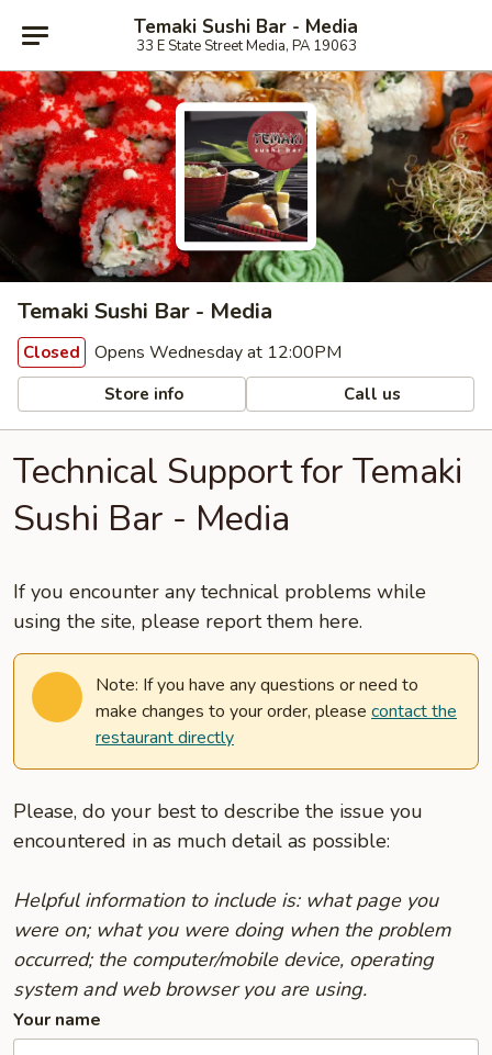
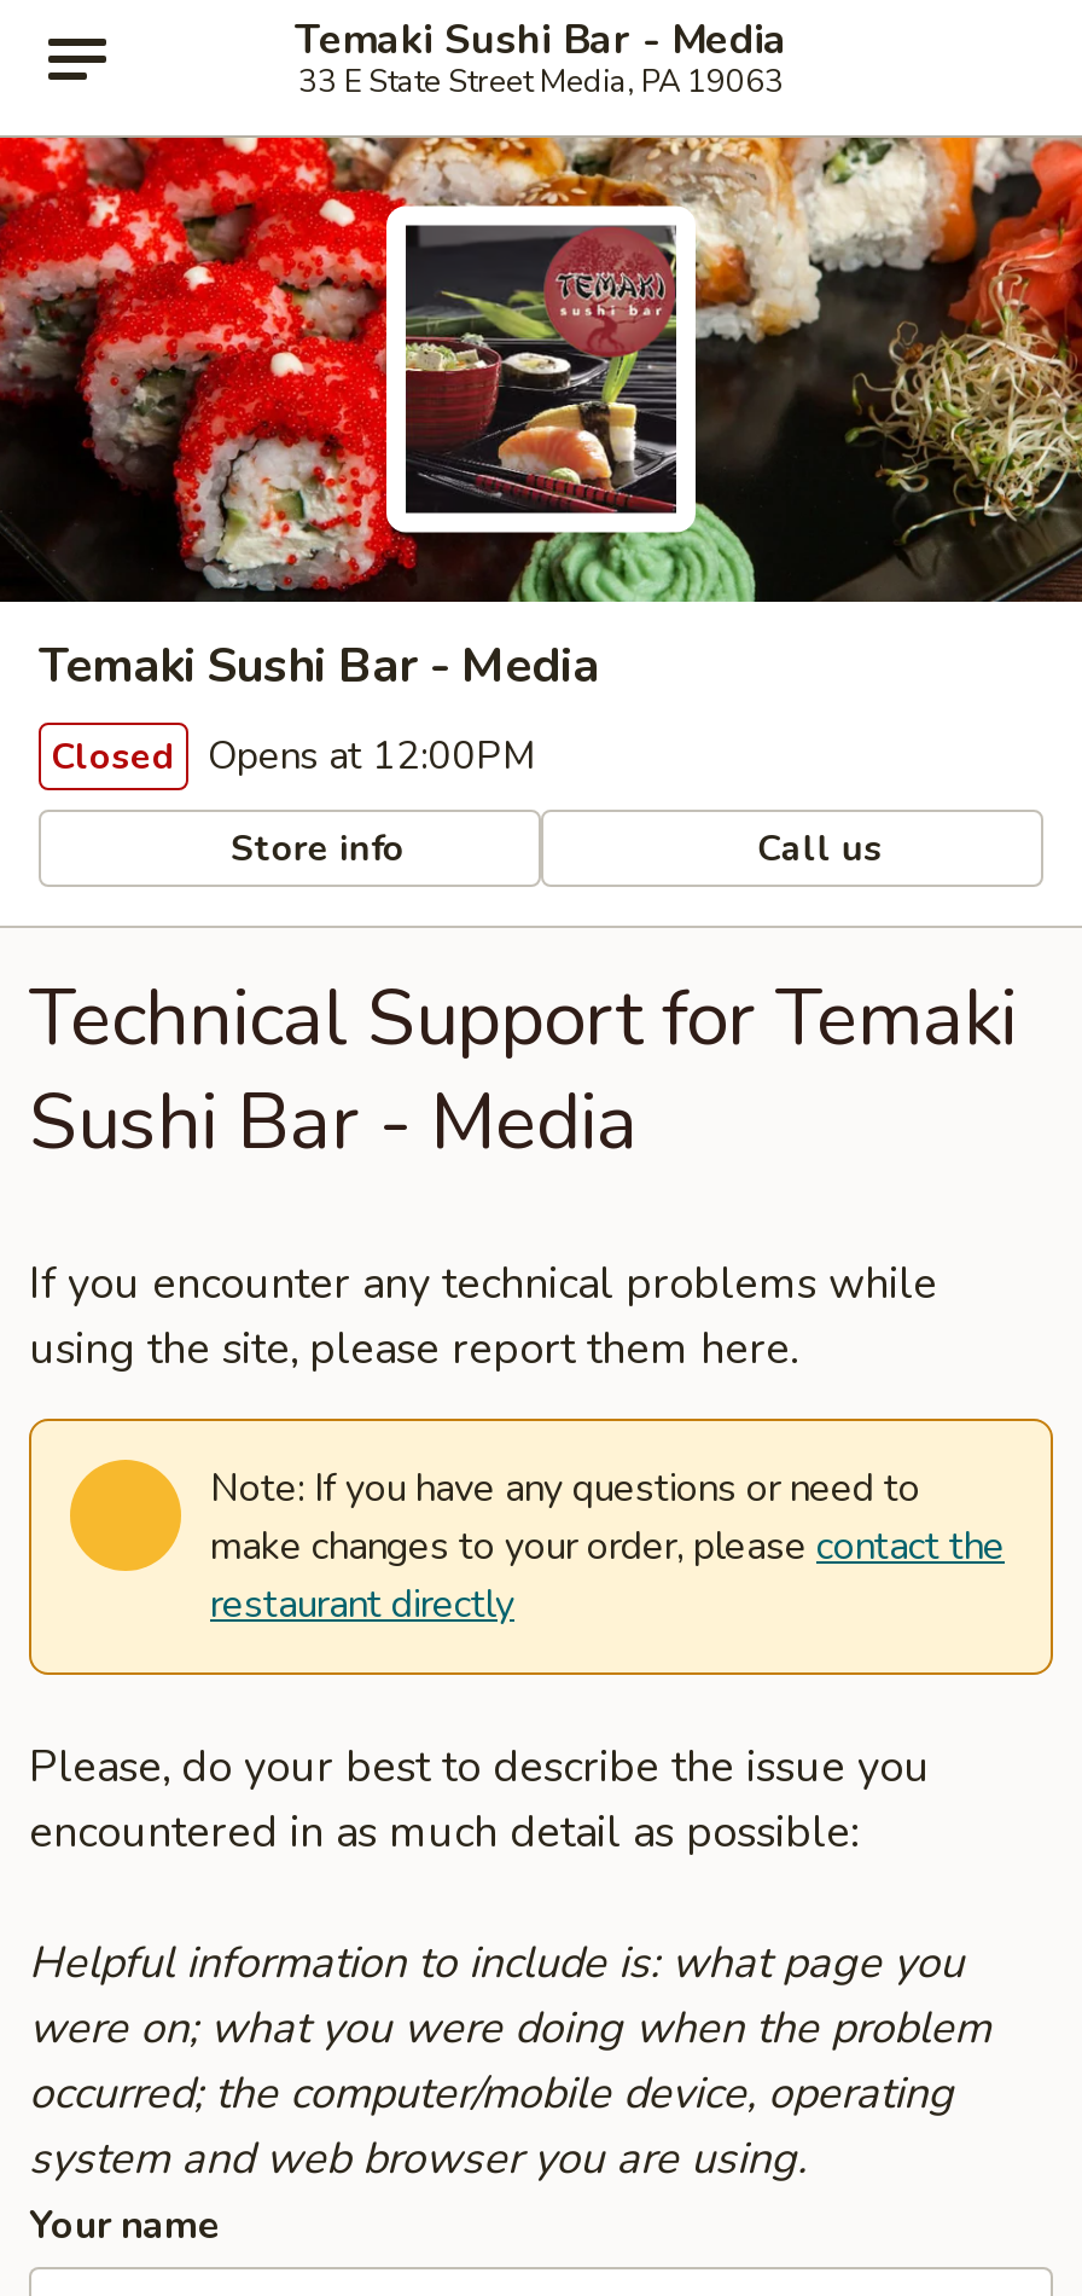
- Closed Opens Wednesday at 12:00PM
+ Closed Opens at 12:00PM
